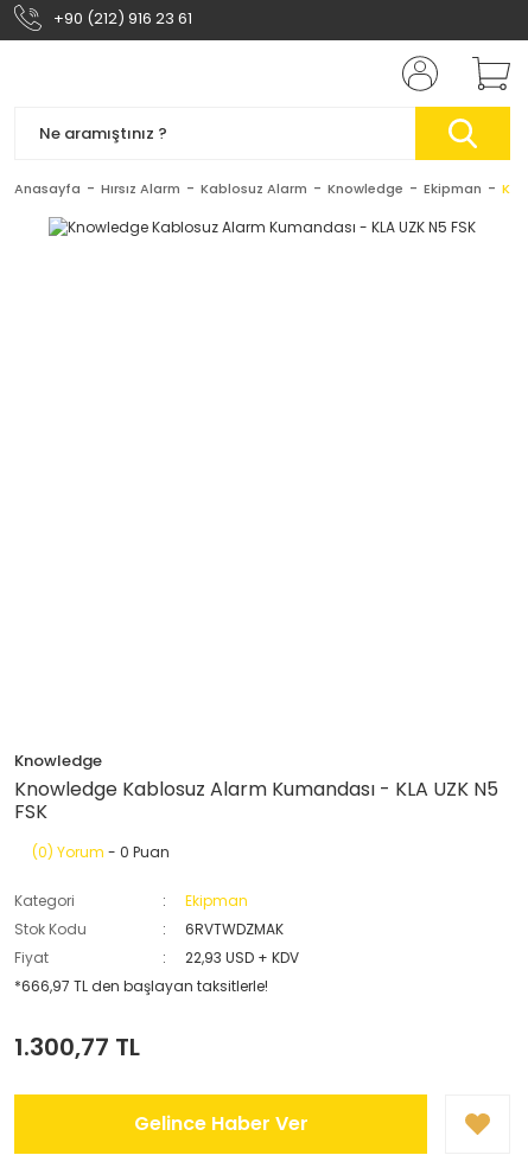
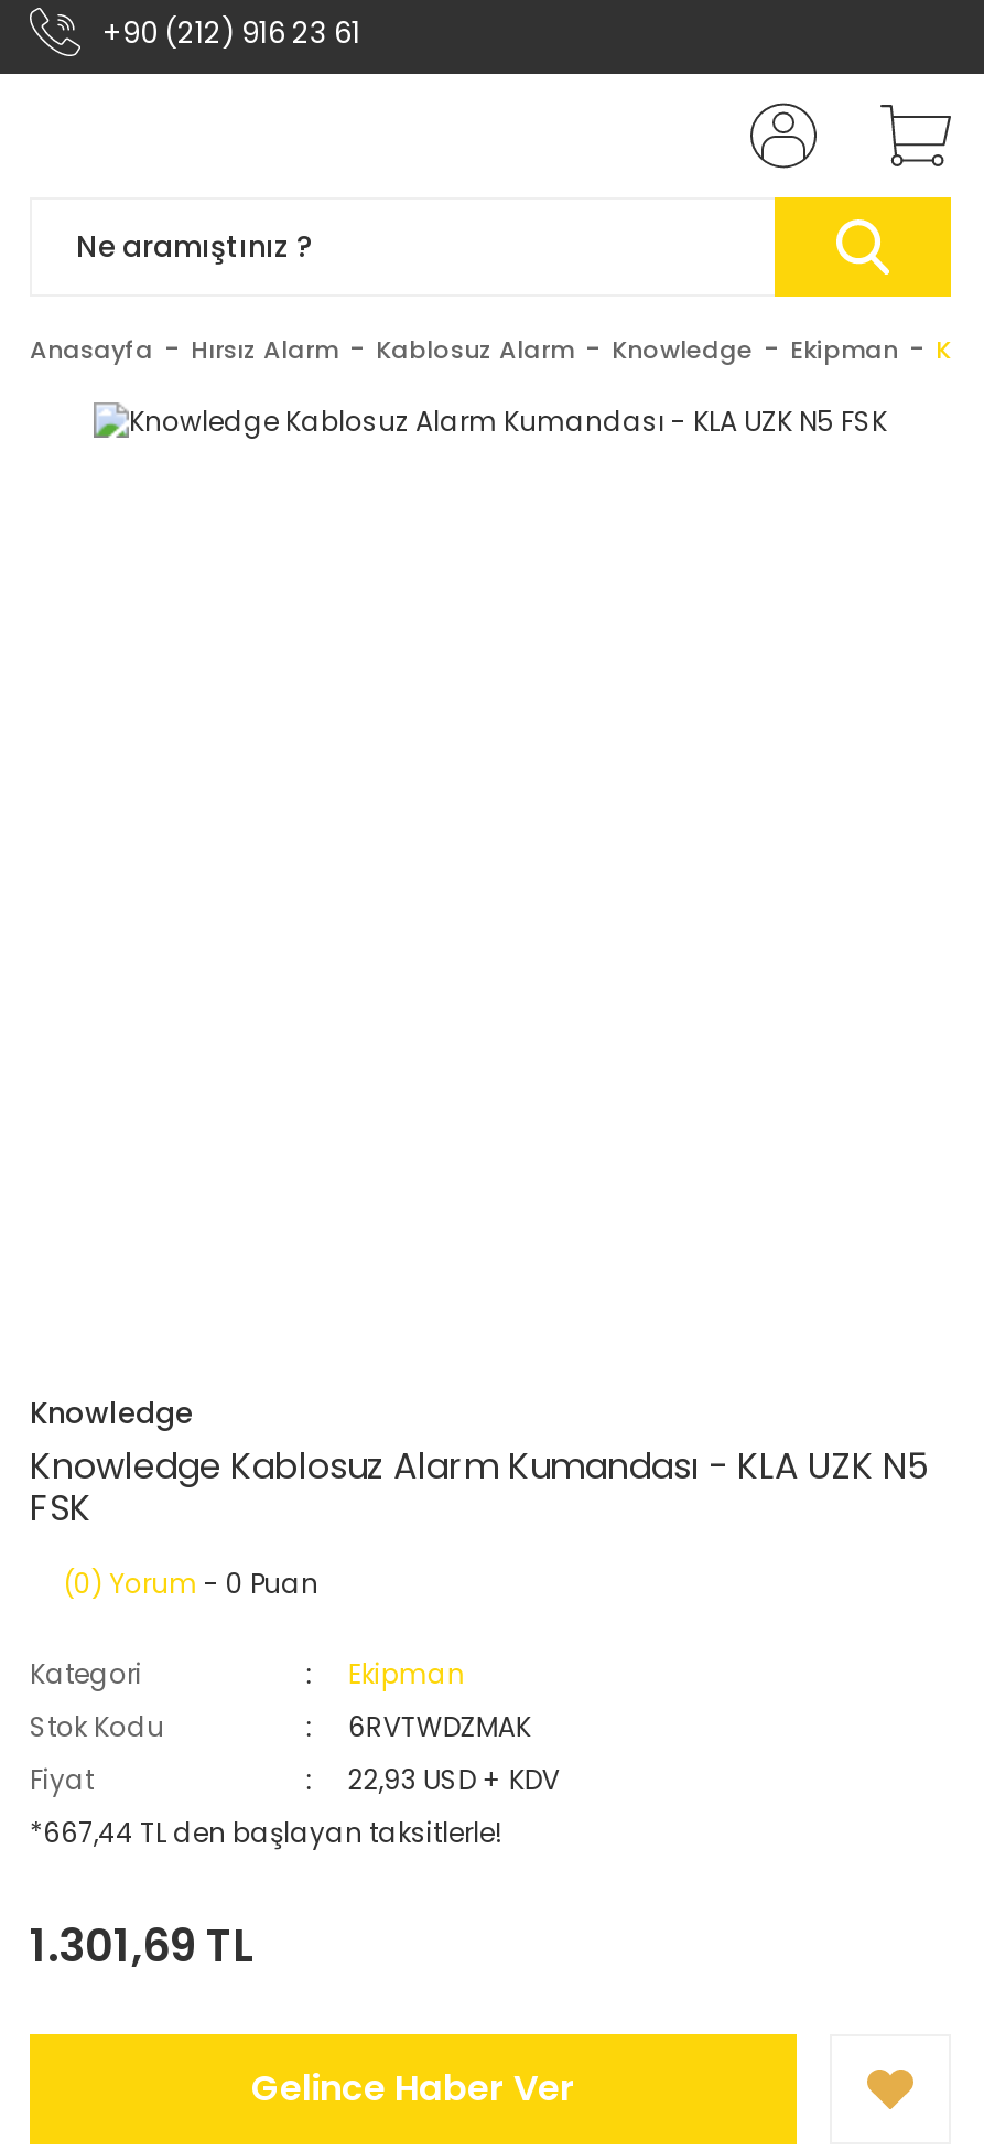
- *666,97 TL den başlayan taksitlerle!
+ *667,44 TL den başlayan taksitlerle!

- 1.300,77 TL
+ 1.301,69 TL
